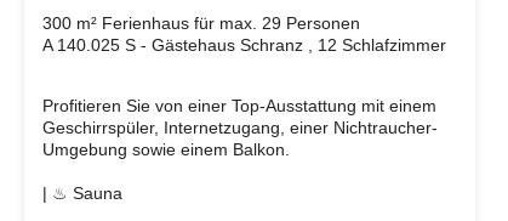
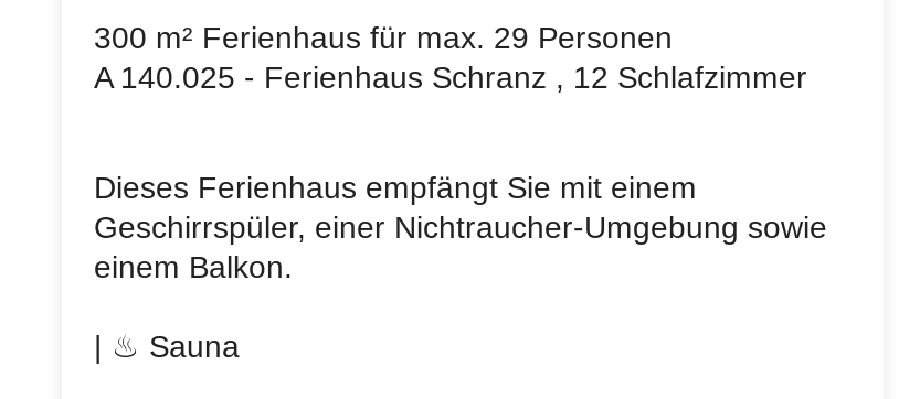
- A 140.025 S - Gästehaus Schranz , 12 Schlafzimmer
+ A 140.025 - Ferienhaus Schranz , 12 Schlafzimmer

- Profitieren Sie von einer Top-Ausstattung mit einem
- Geschirrspüler, Internetzugang, einer Nichtraucher-
- Umgebung sowie einem Balkon.
+ Dieses Ferienhaus empfängt Sie mit einem
+ Geschirrspüler, einer Nichtraucher-Umgebung sowie
+ einem Balkon.
